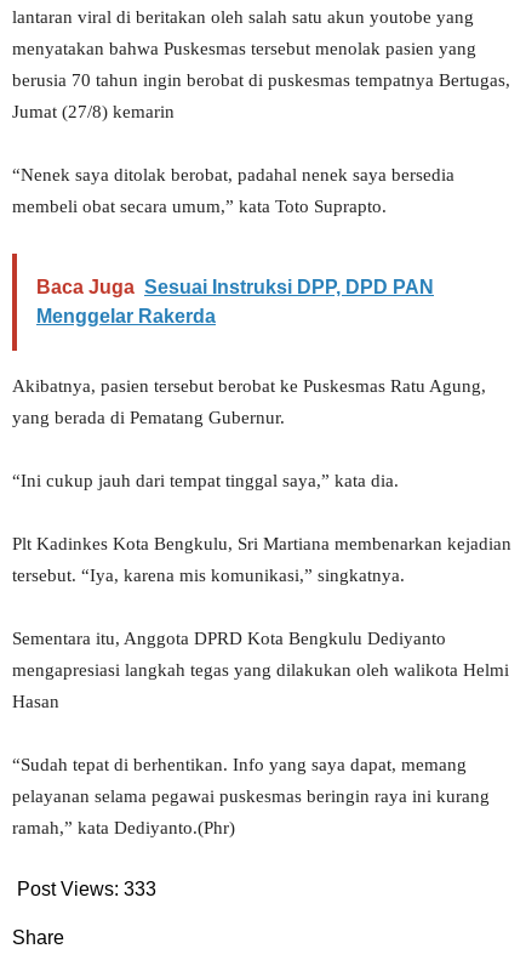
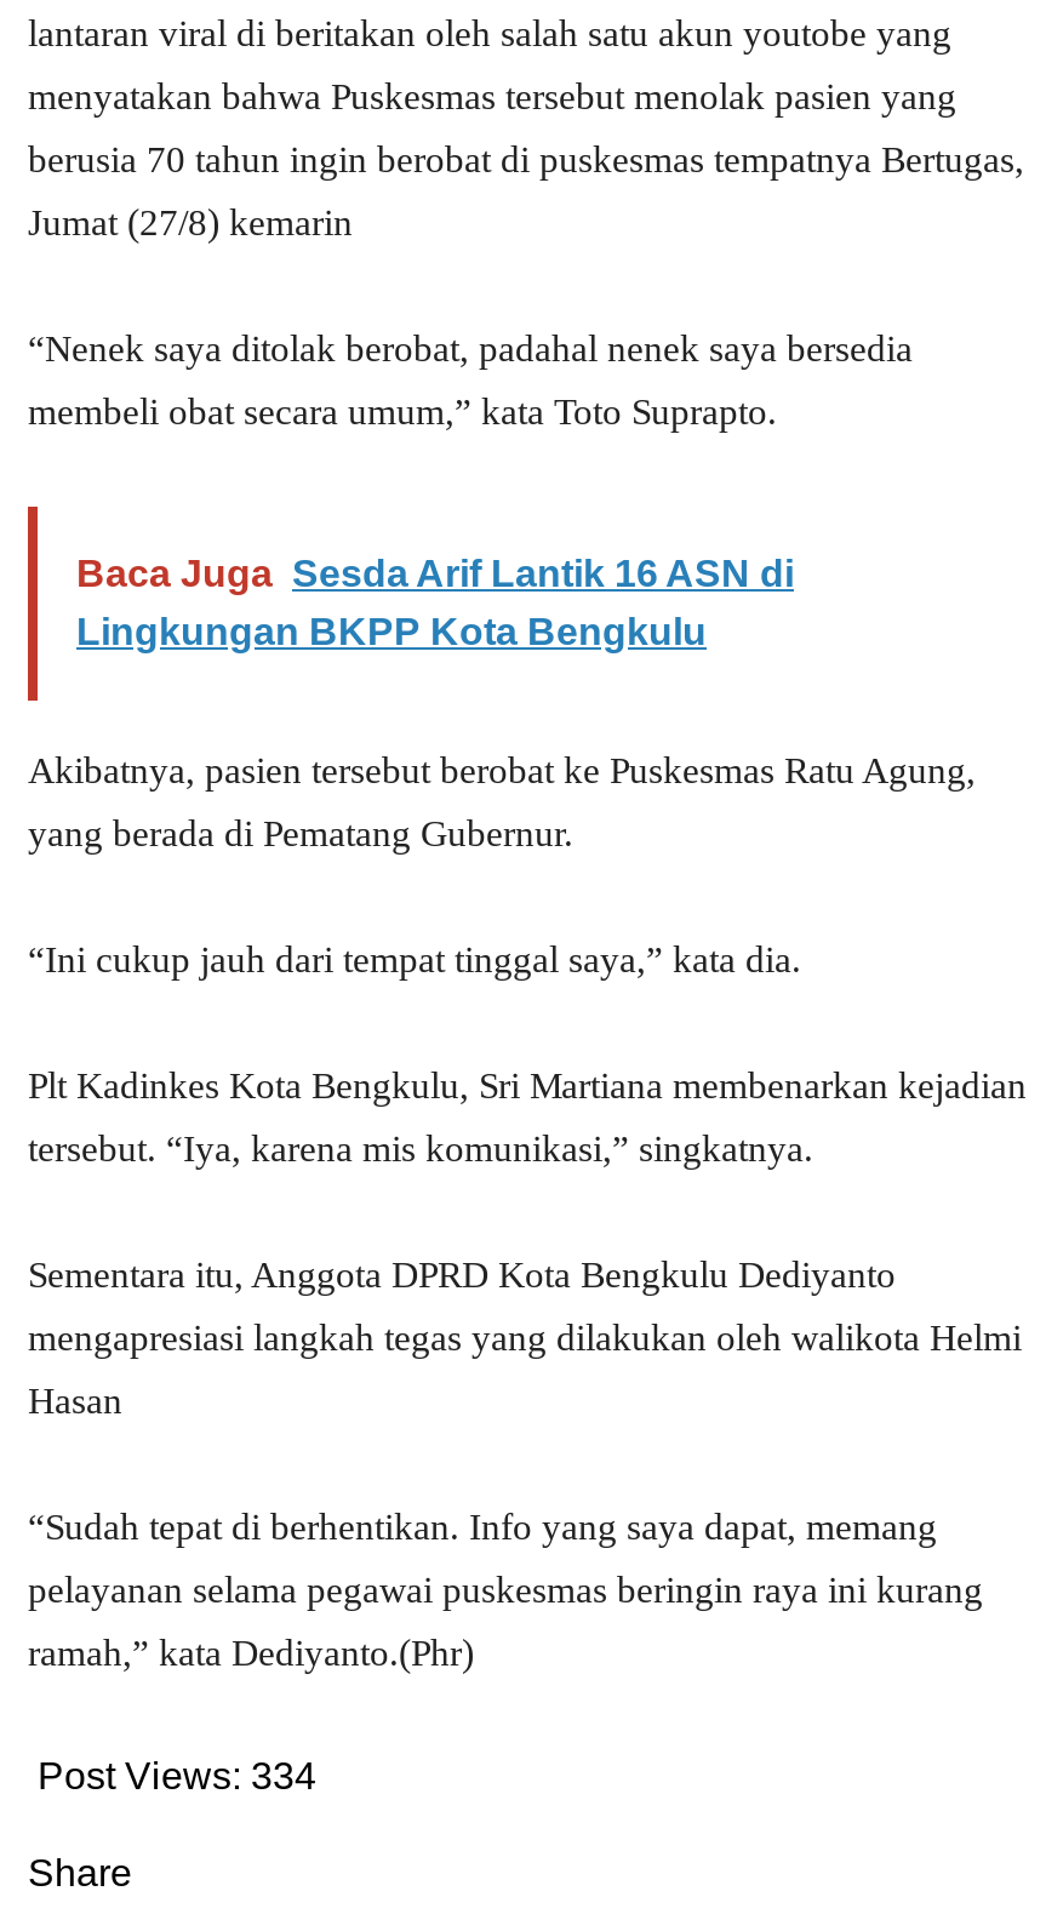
- Baca Juga Sesuai Instruksi DPP, DPD PAN
- Menggelar Rakerda
+ Baca Juga Sesda Arif Lantik 16 ASN di
+ Lingkungan BKPP Kota Bengkulu

- Post Views: 333
+ Post Views: 334
